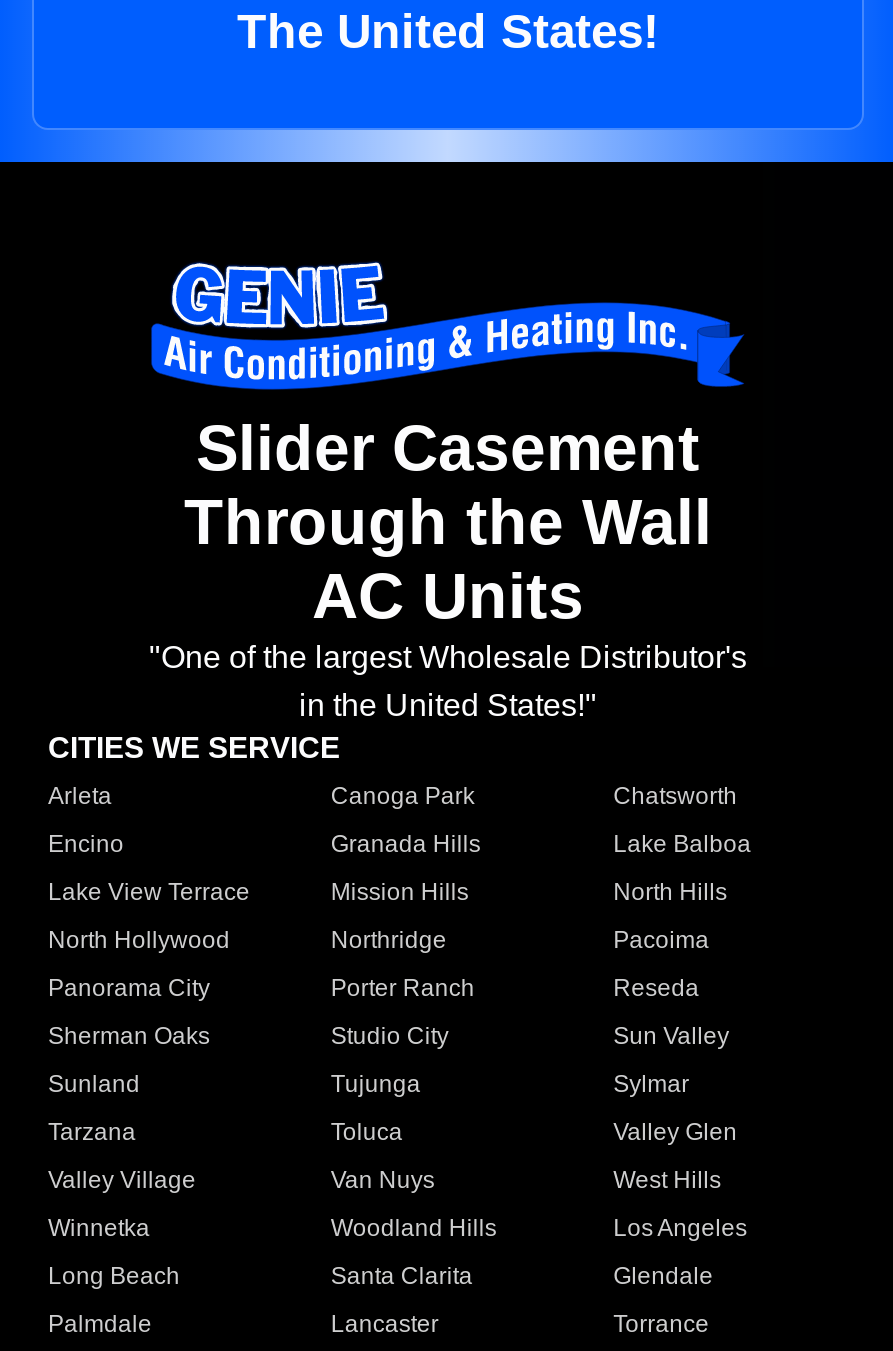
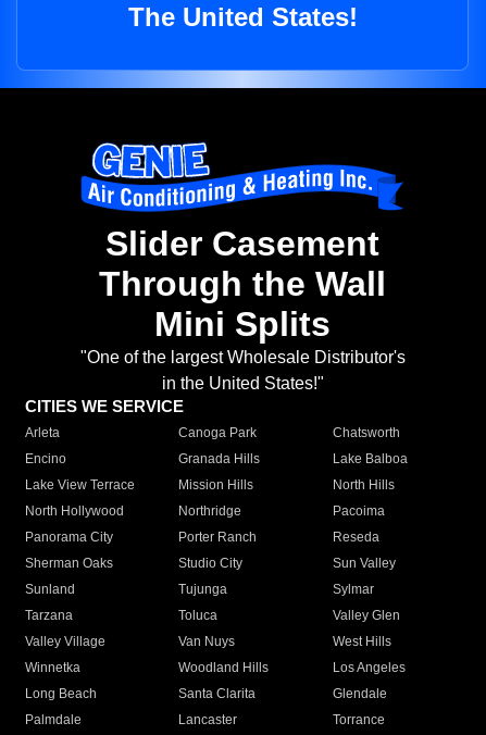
- AC Units
+ Mini Splits
